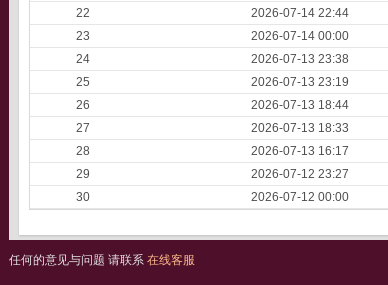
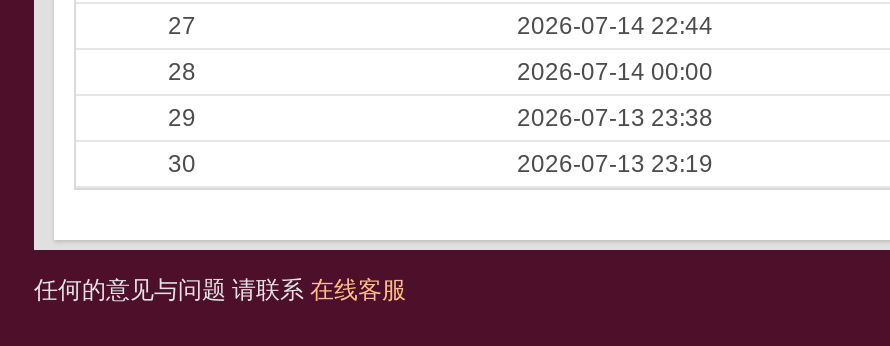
- 22
+ 27

- 23
+ 28

- 24
+ 29

- 25
+ 30

- 26
- 2026-07-13 18:44
- 27
- 2026-07-13 18:33
- 28
- 2026-07-13 16:17
- 29
- 2026-07-12 23:27
- 30
- 2026-07-12 00:00
